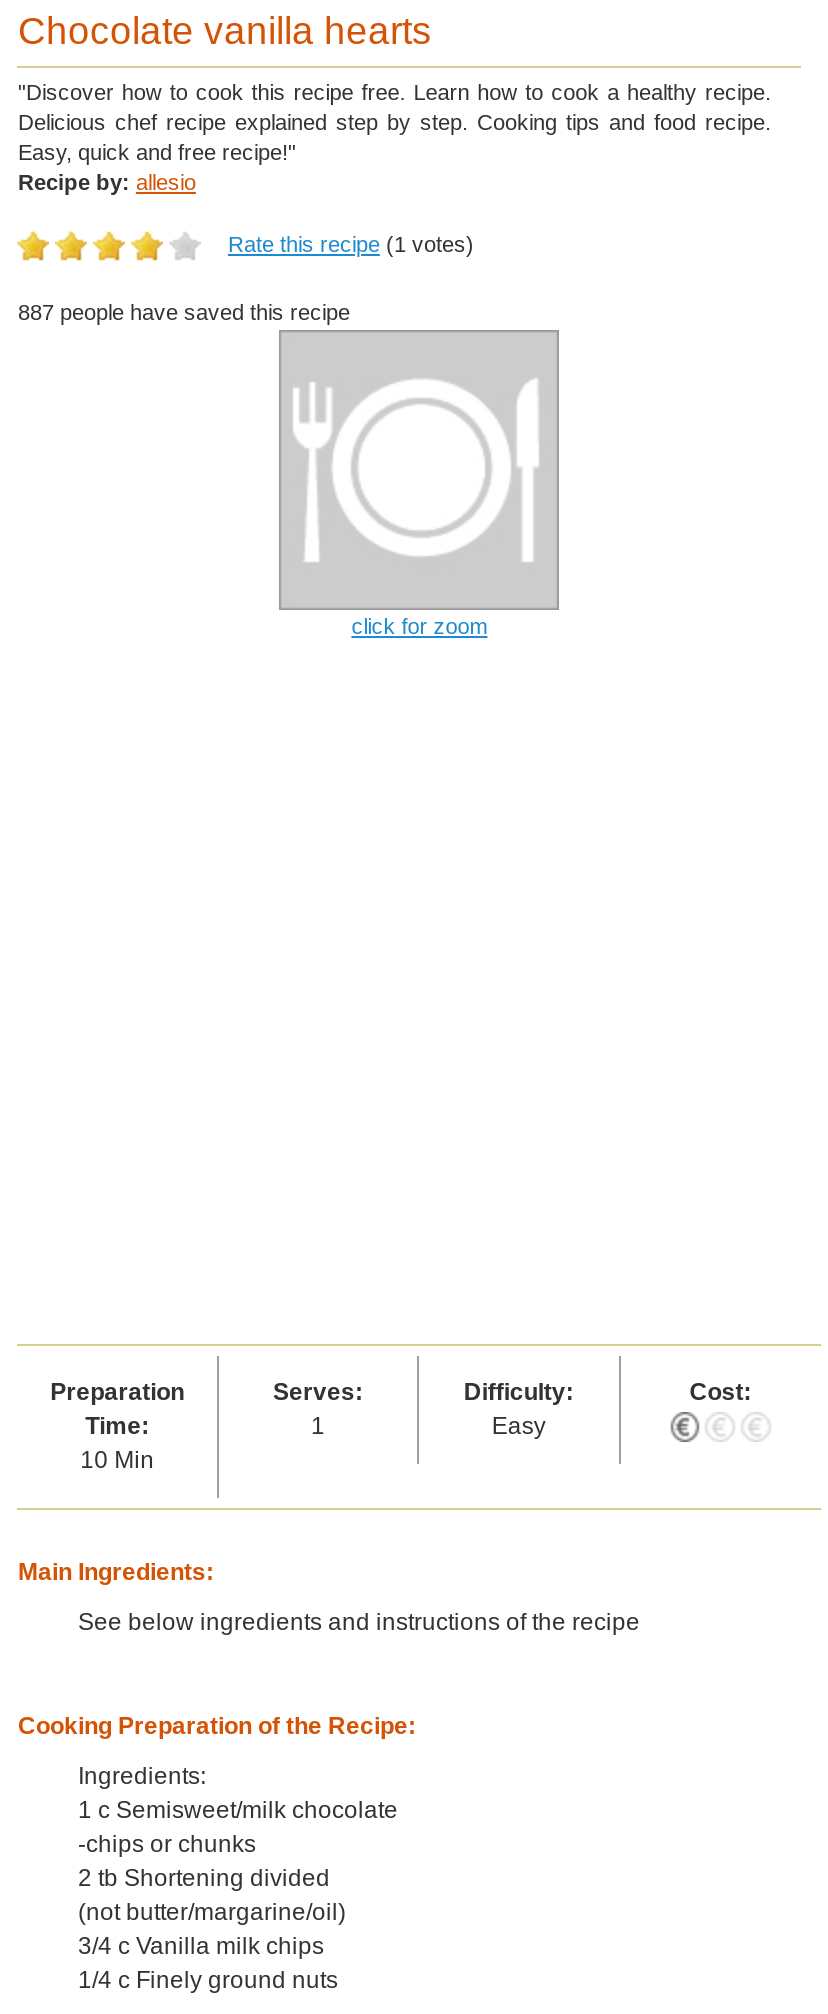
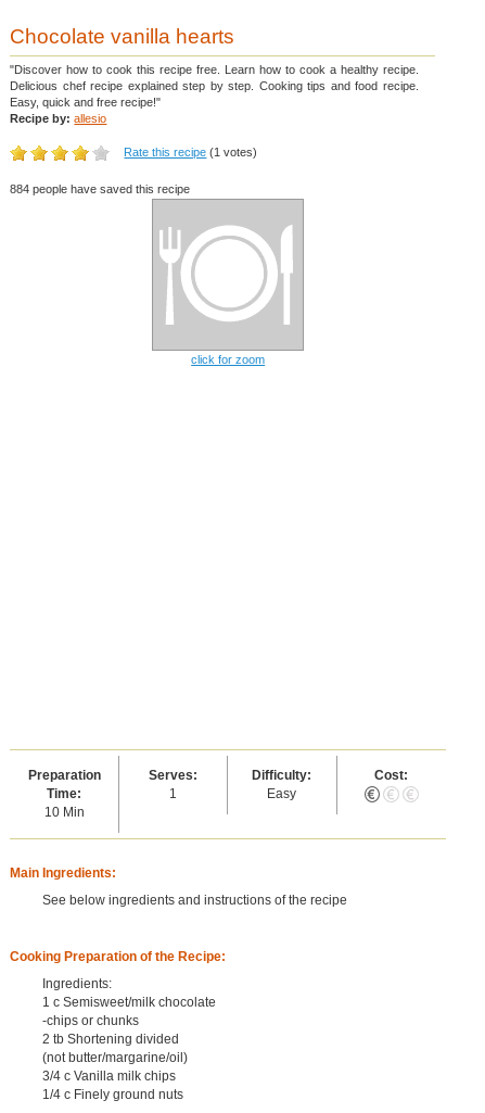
- 887 people have saved this recipe
+ 884 people have saved this recipe
